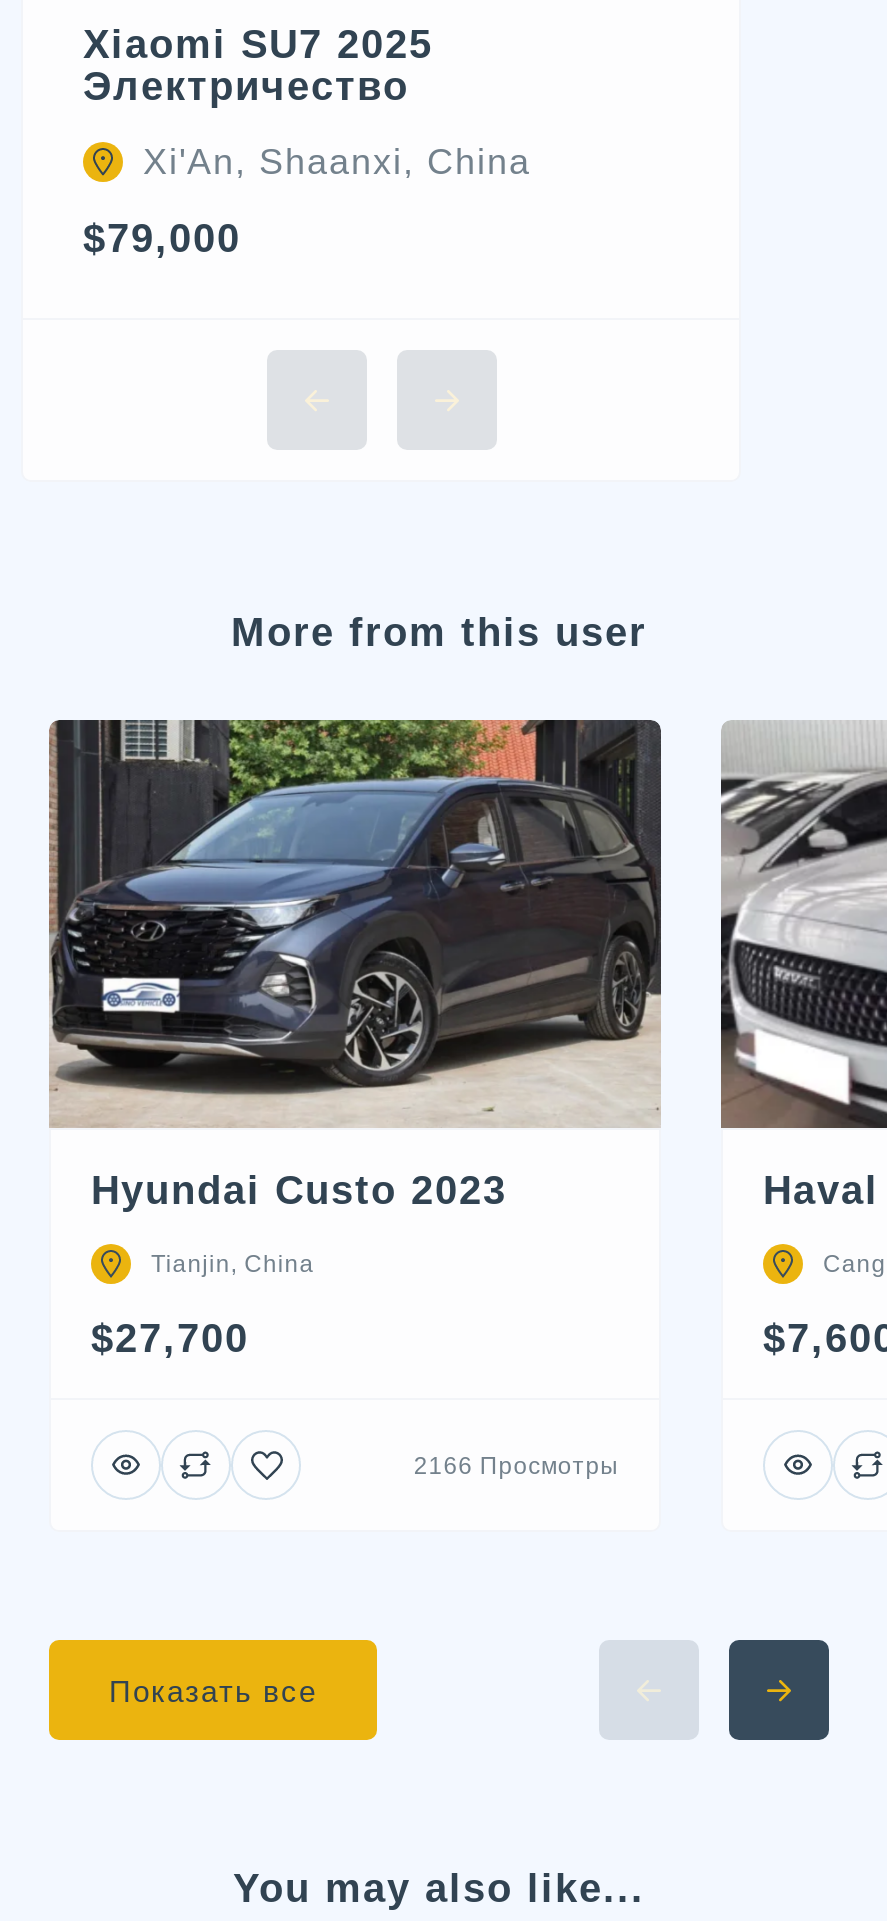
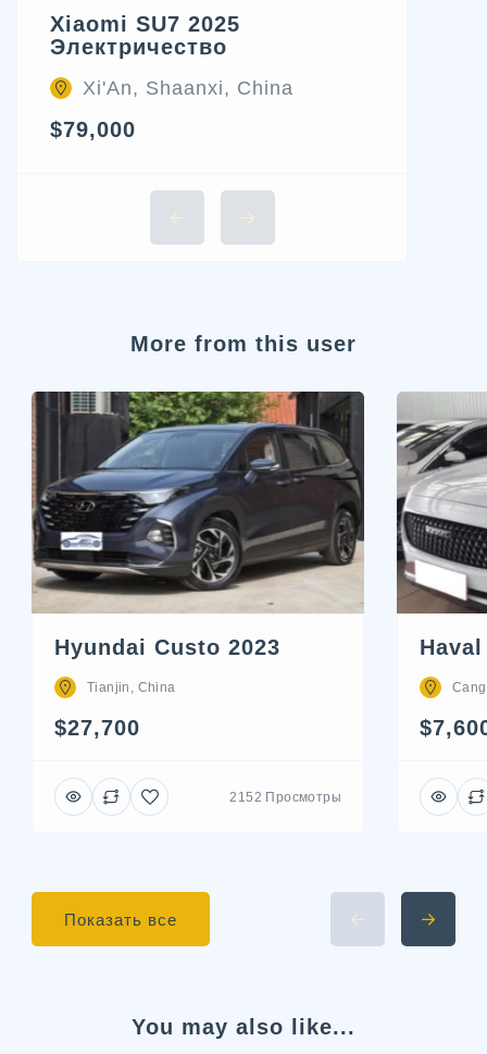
- 2166 Просмотры
+ 2152 Просмотры
